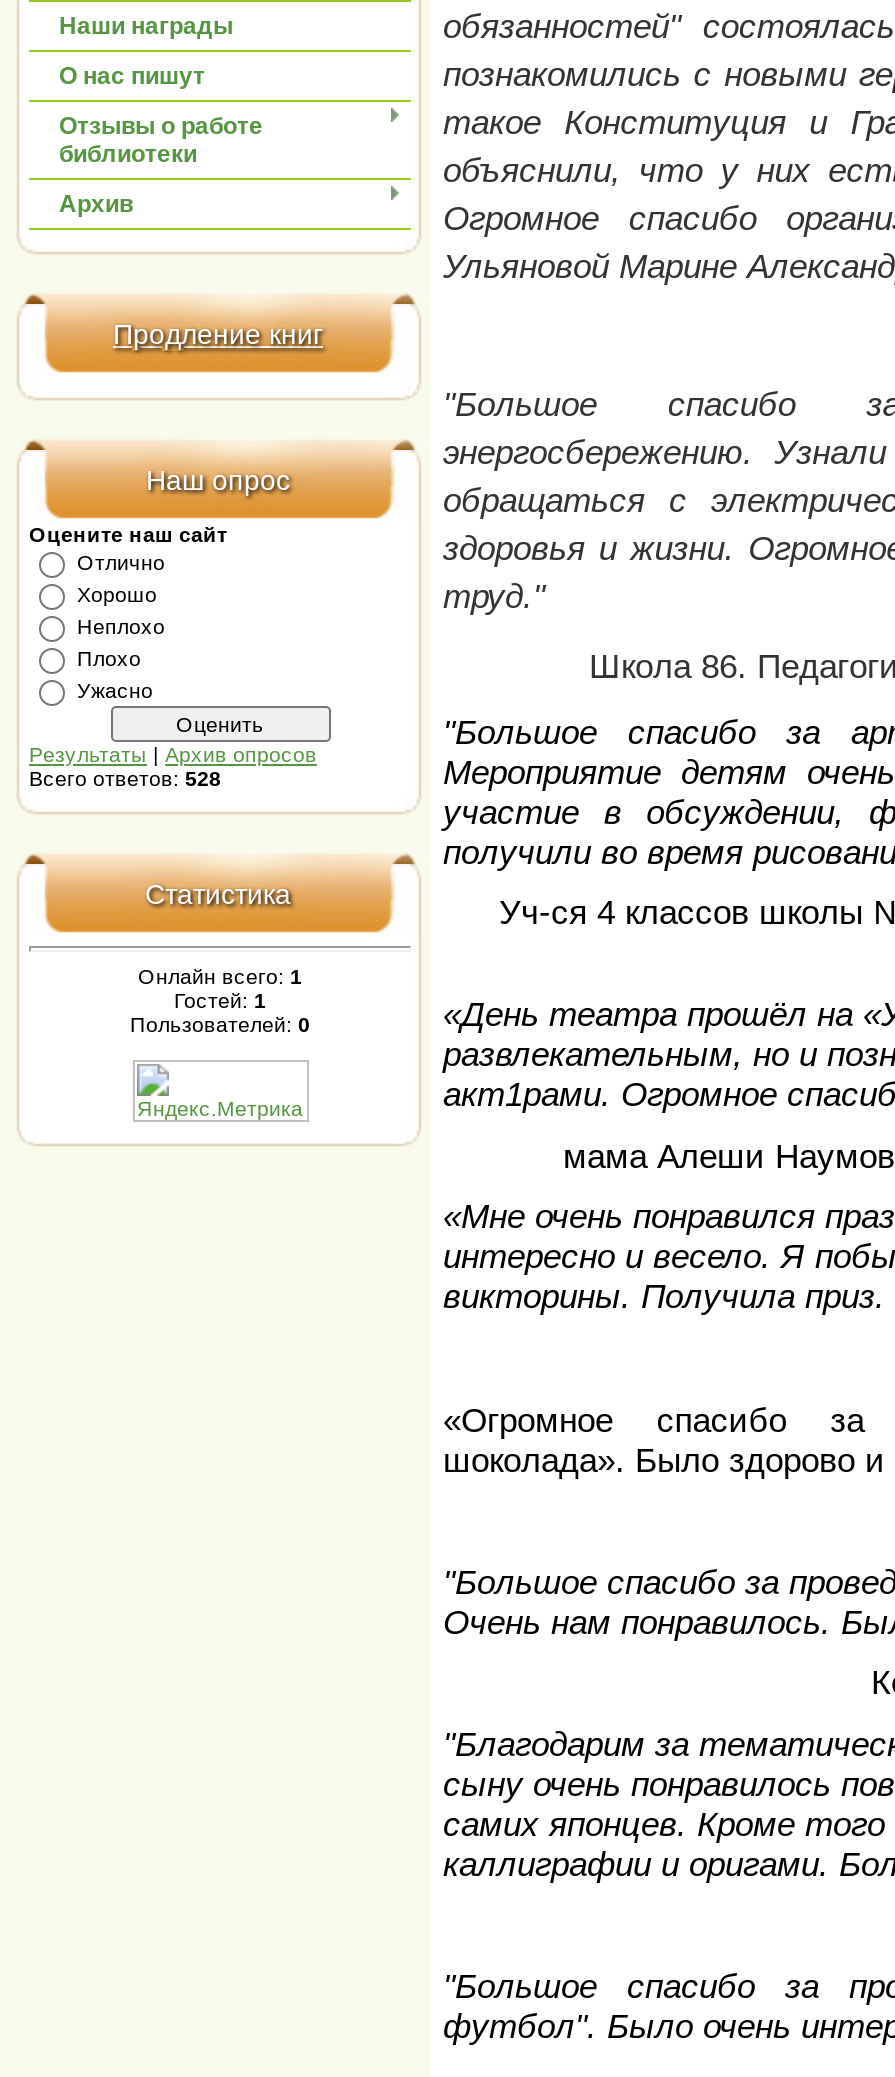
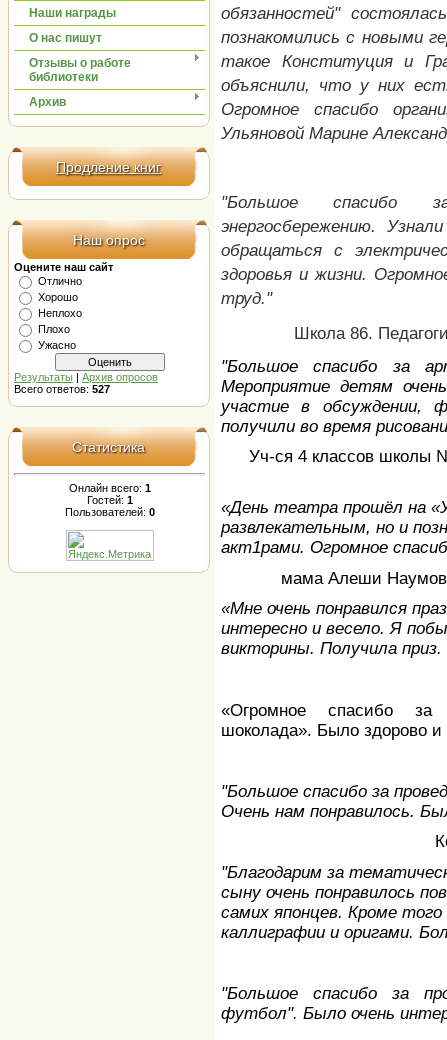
- Всего ответов:528
+ Всего ответов:527
